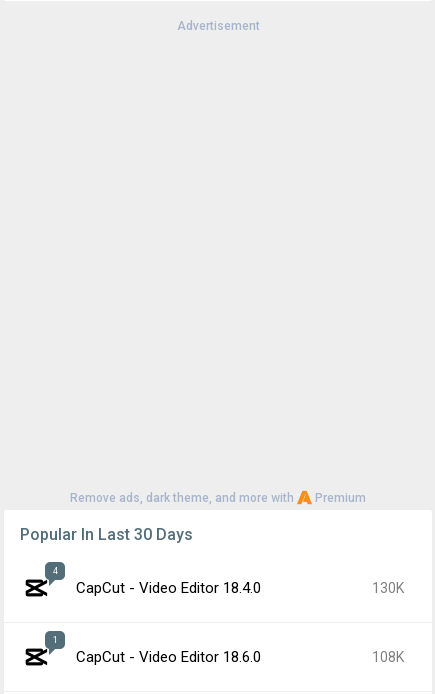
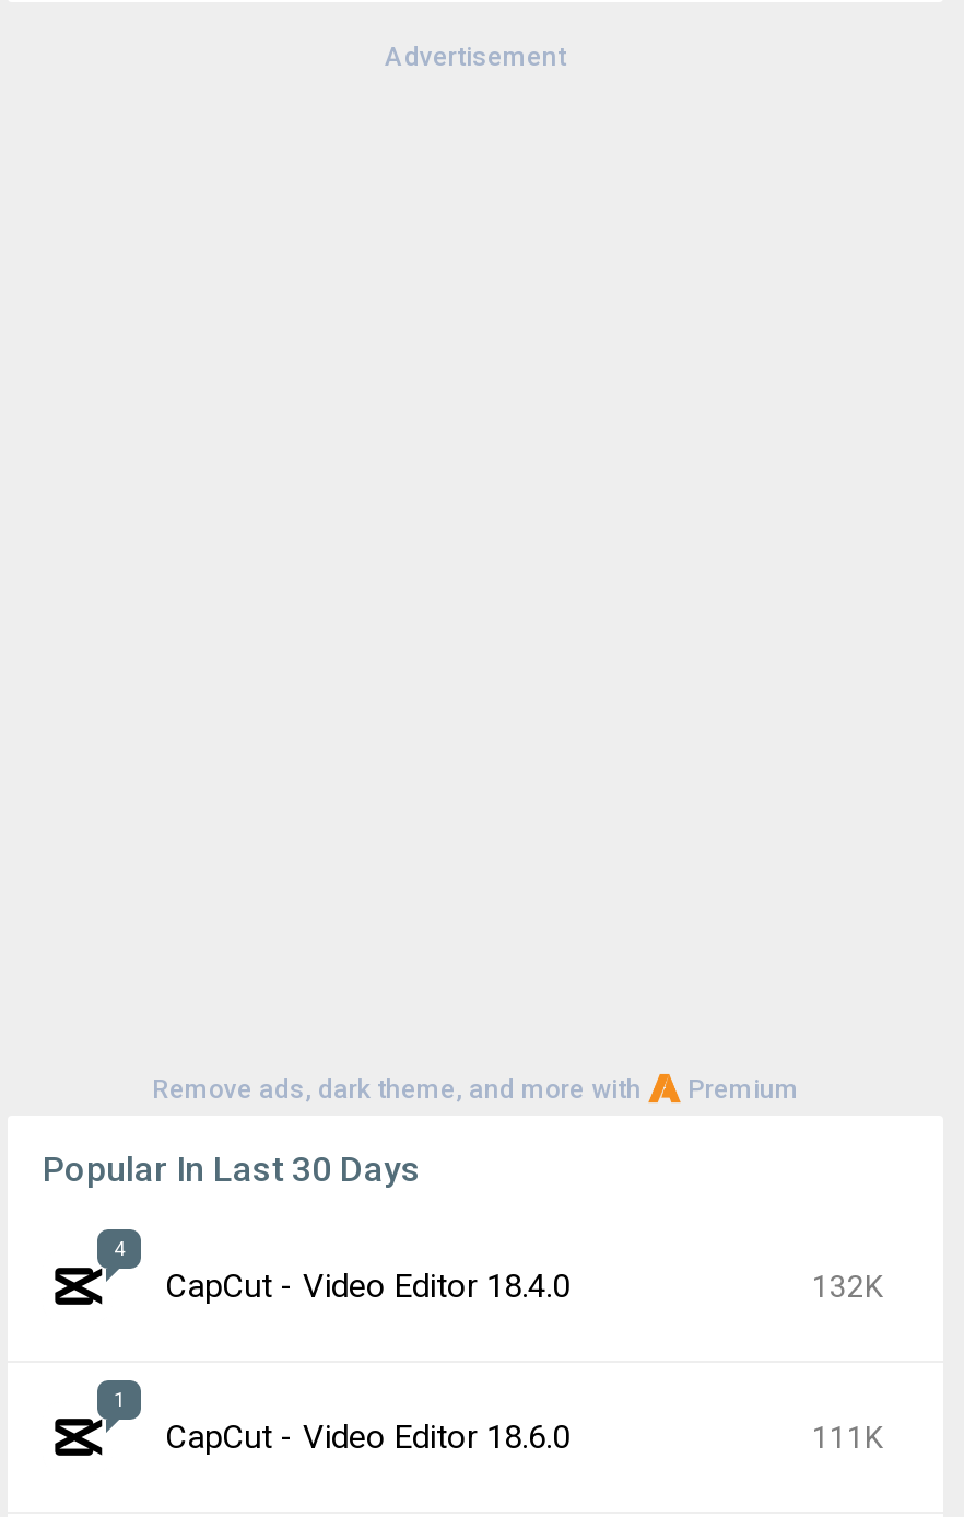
- 130K
+ 132K

- 108K
+ 111K
